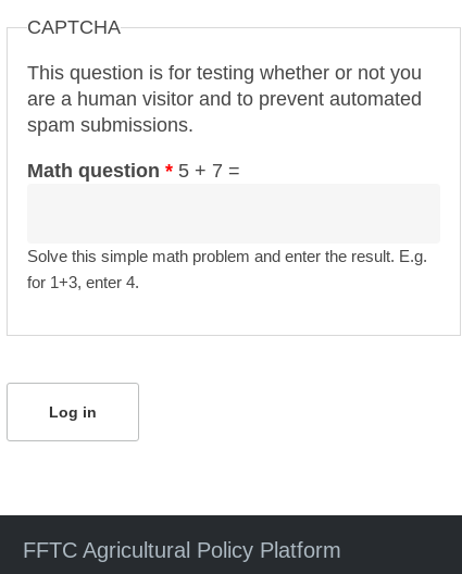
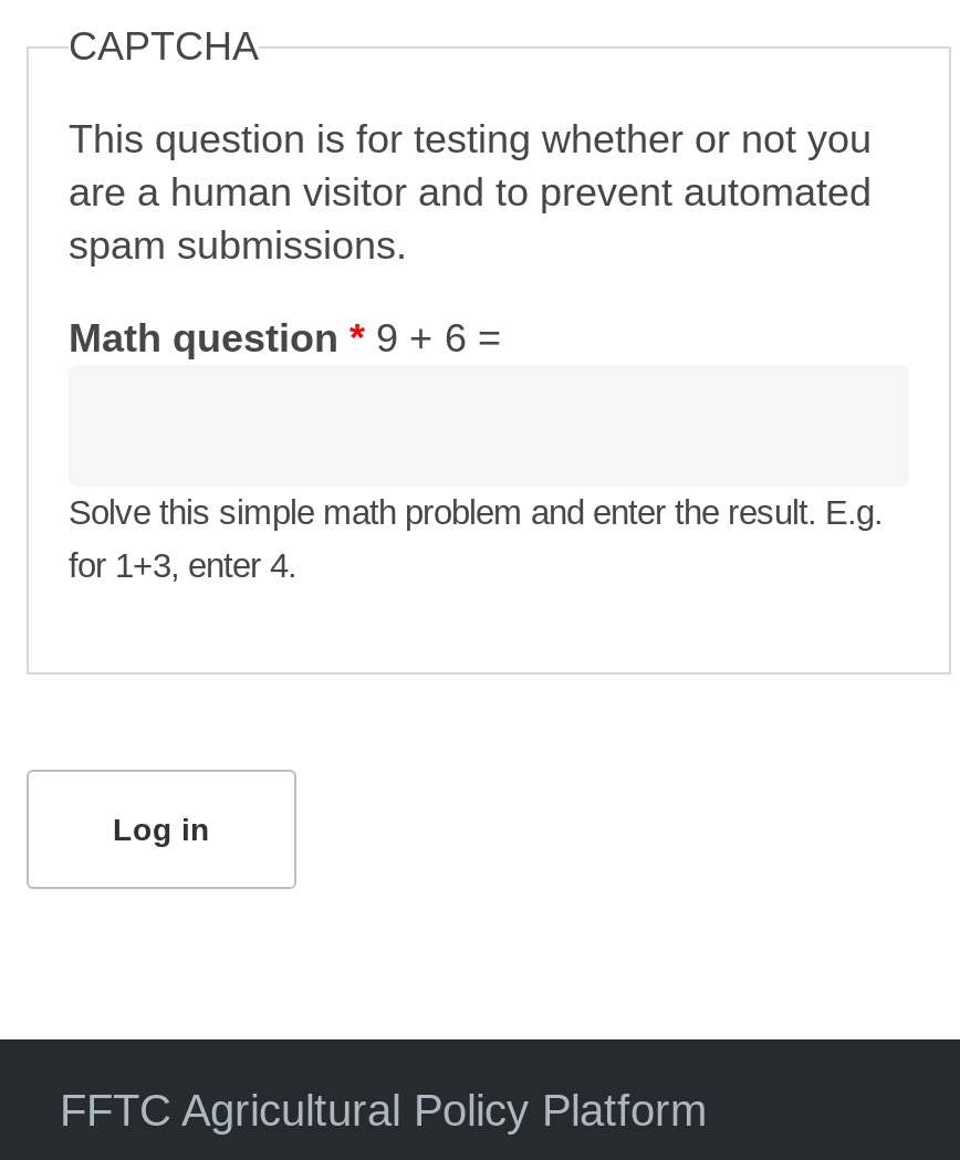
- Math question * 5 + 7 =
+ Math question * 9 + 6 =
